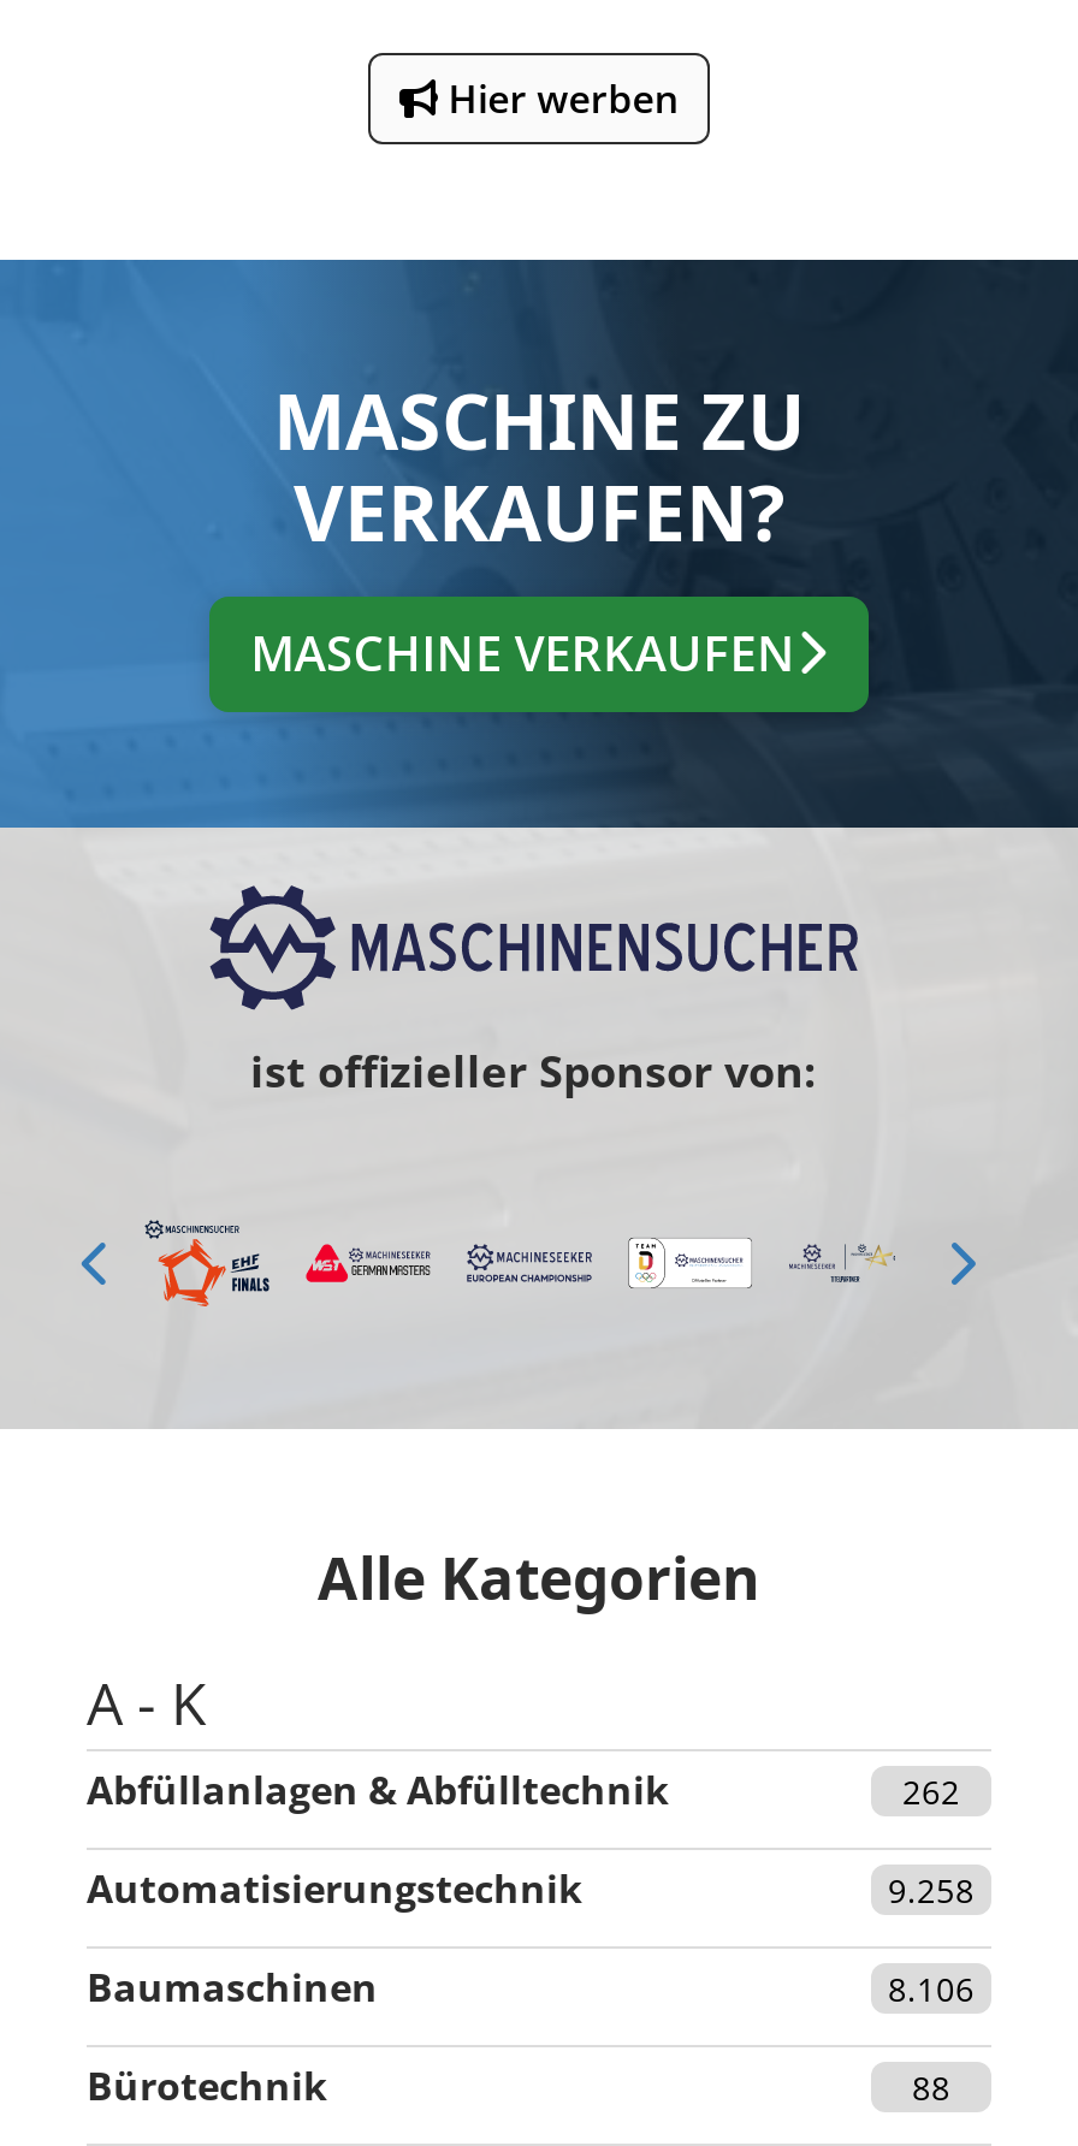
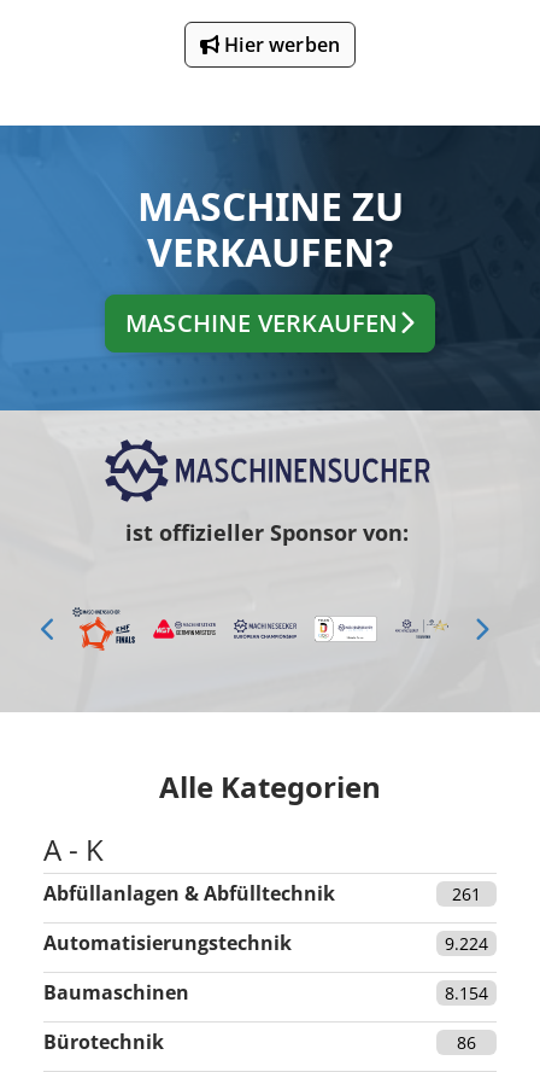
- 262
+ 261

- 9.258
+ 9.224

- 8.106
+ 8.154

- 88
+ 86
